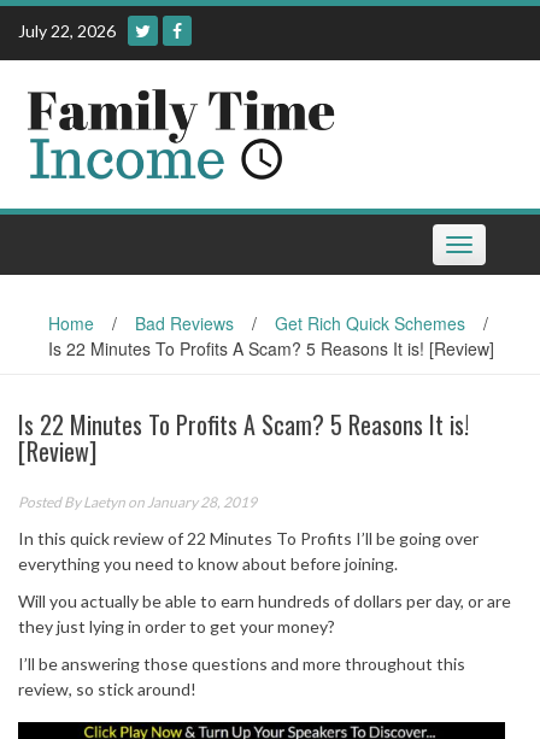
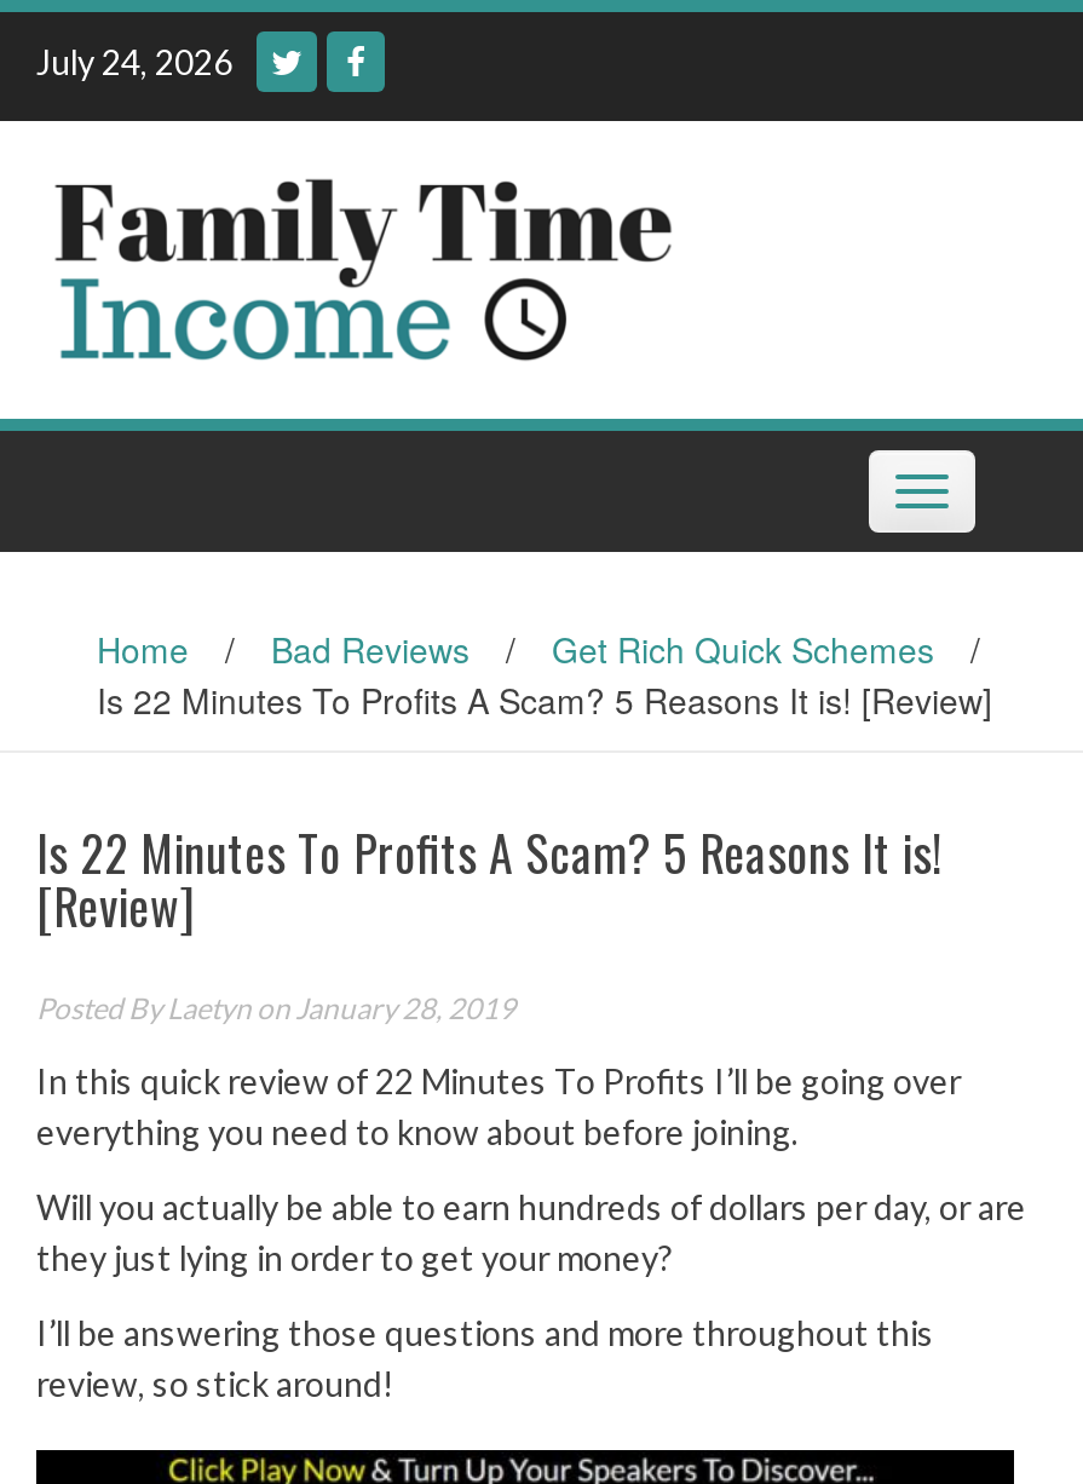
- July 22, 2026
+ July 24, 2026
